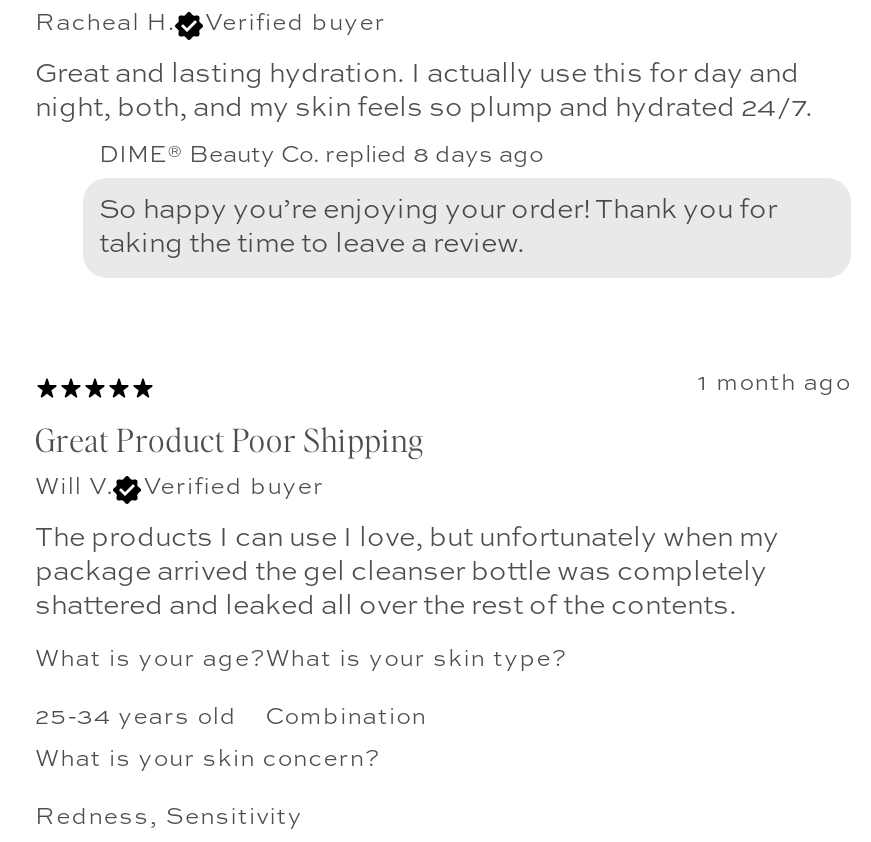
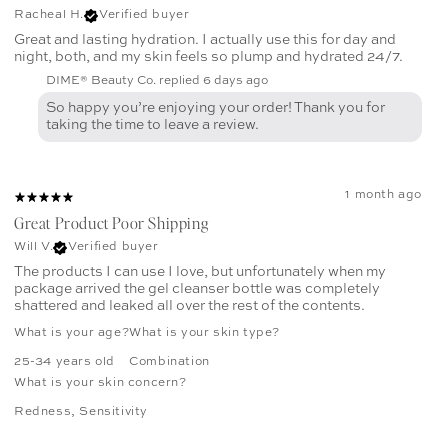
- DIME® Beauty Co. replied 8 days ago
+ DIME® Beauty Co. replied 6 days ago
